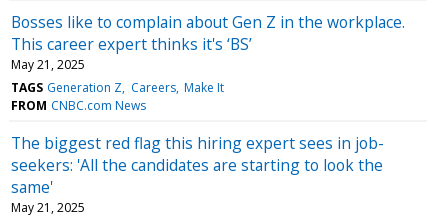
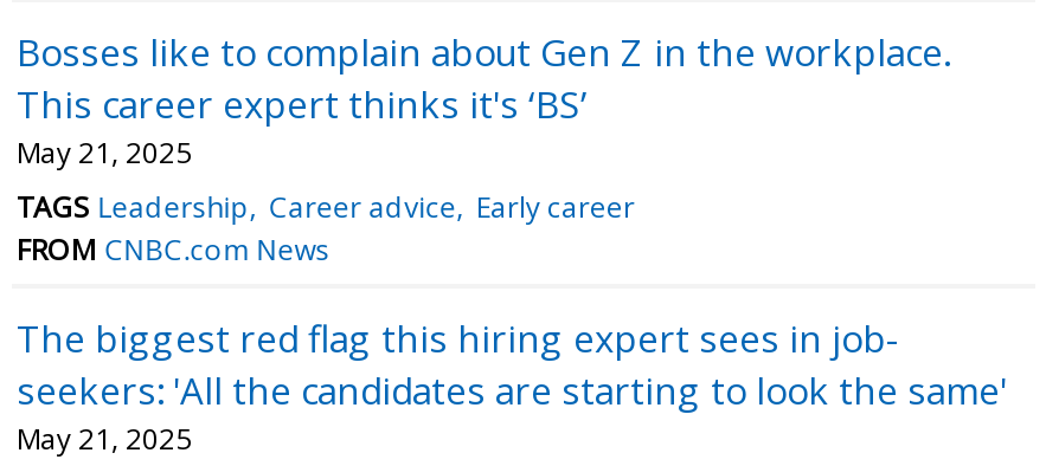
- TAGS Generation Z Careers Make It
+ TAGS Leadership Career advice Early career
